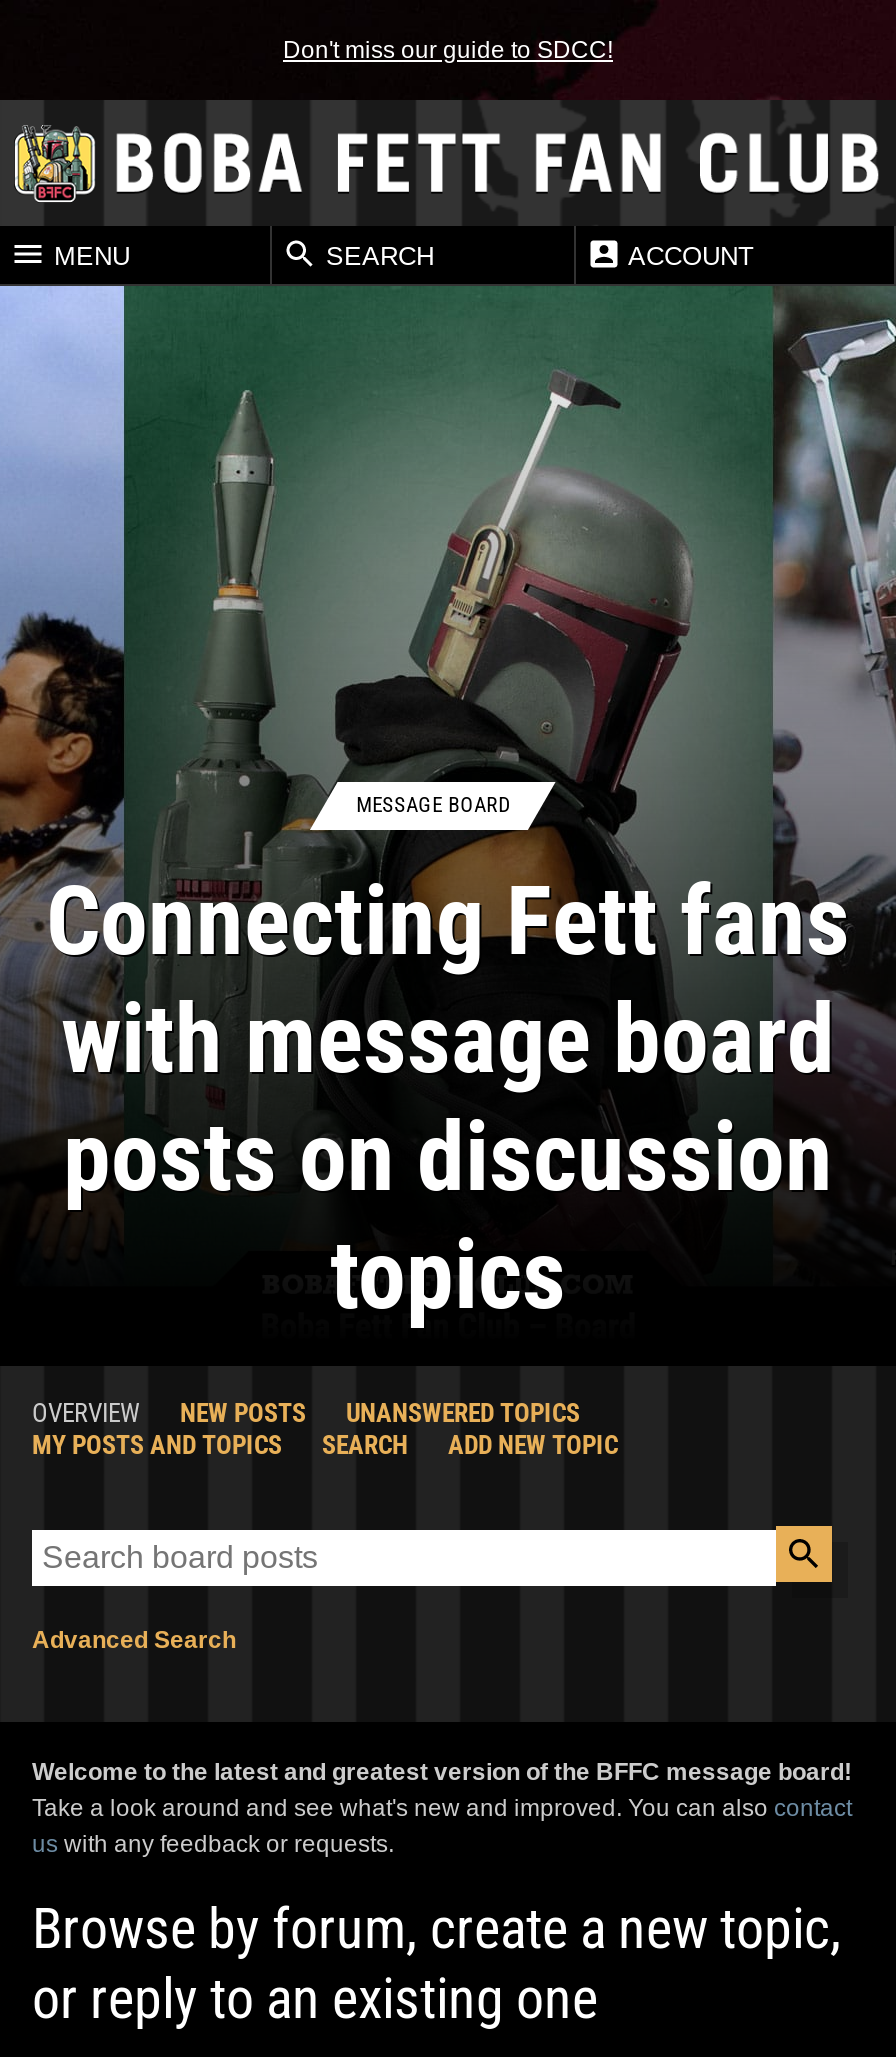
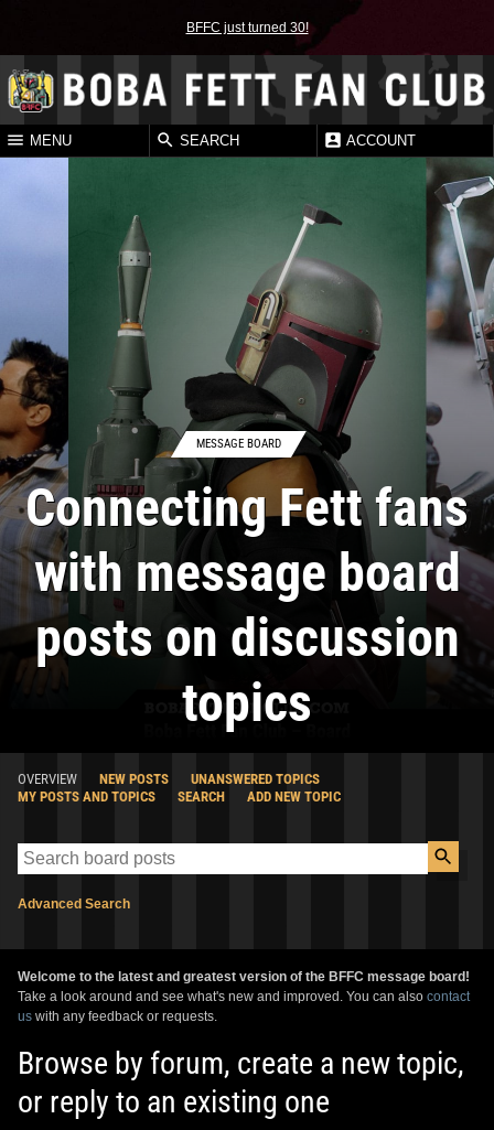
- Don't miss our guide to SDCC!
+ BFFC just turned 30!
